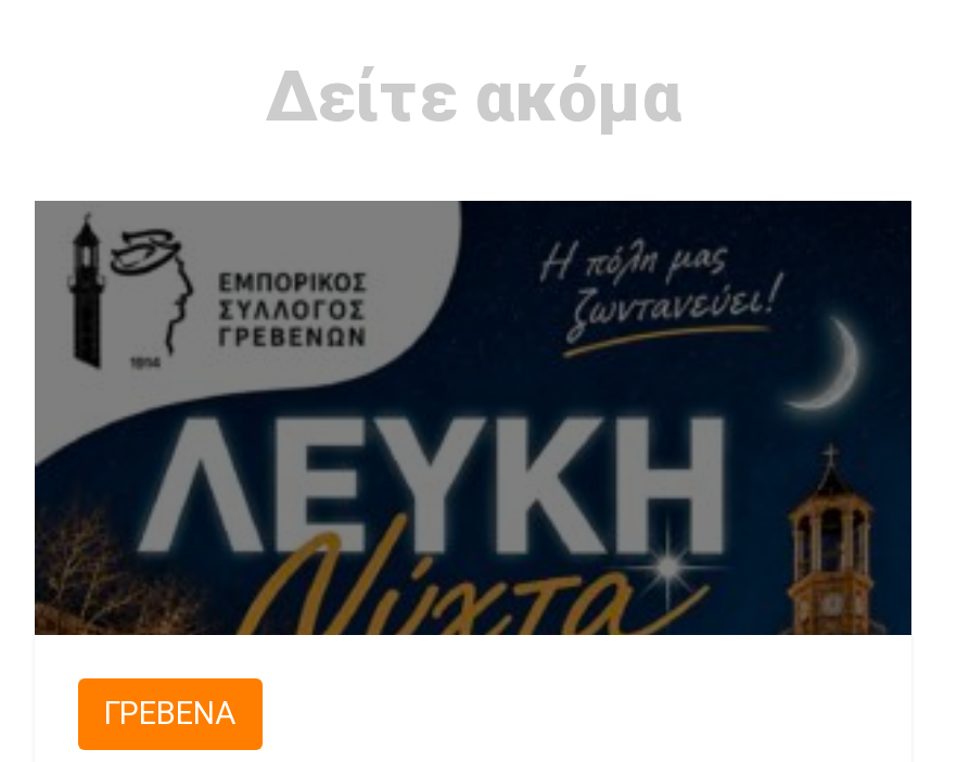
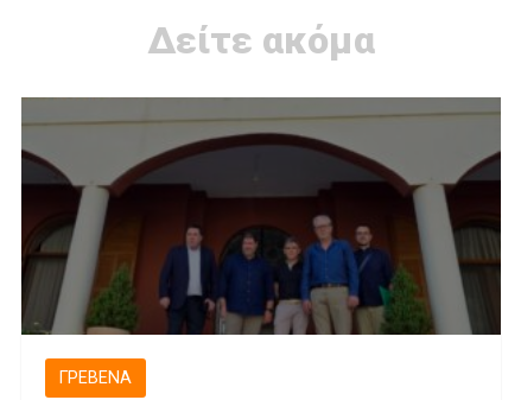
- [image]
+ [image]
